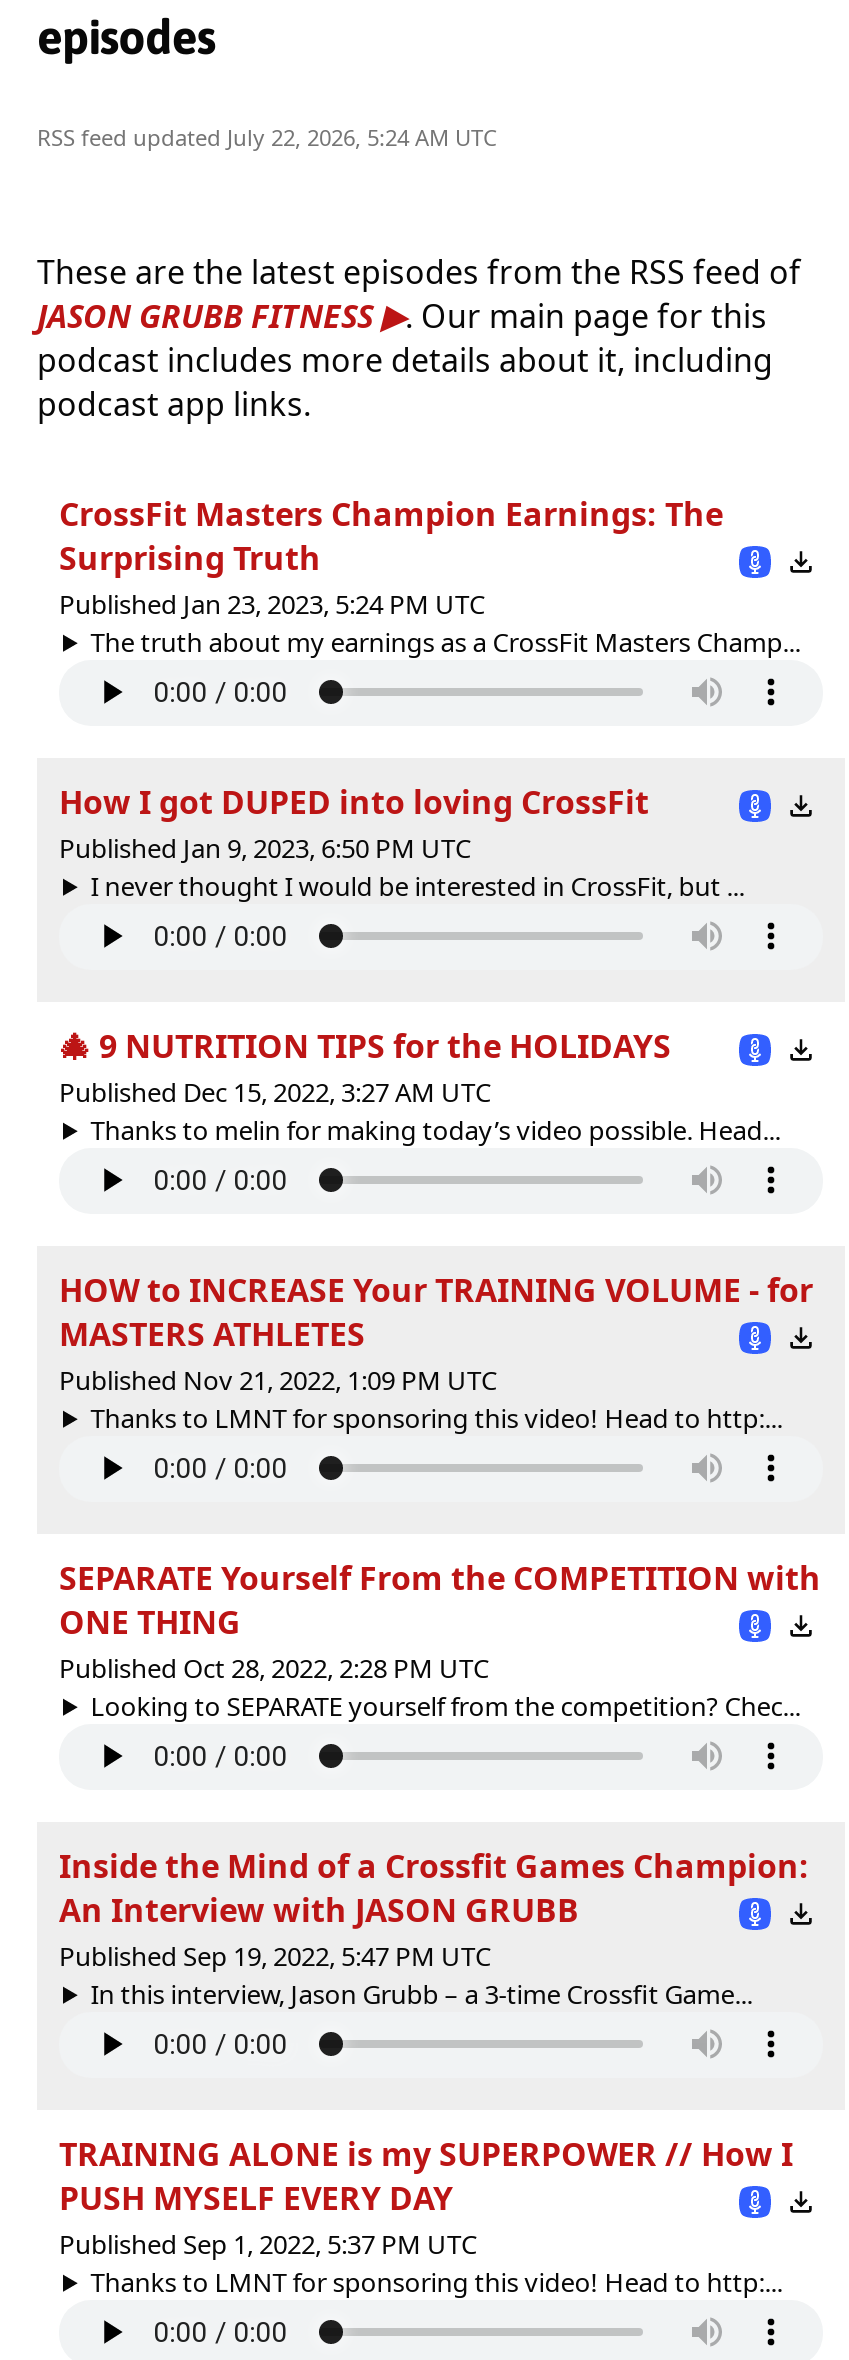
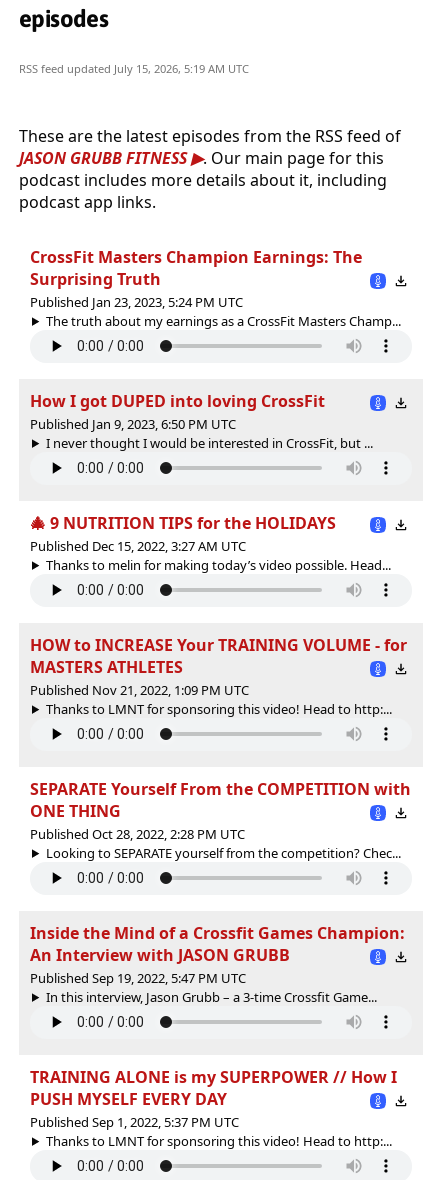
- RSS feed updated July 22, 2026, 5:24 AM UTC
+ RSS feed updated July 15, 2026, 5:19 AM UTC
